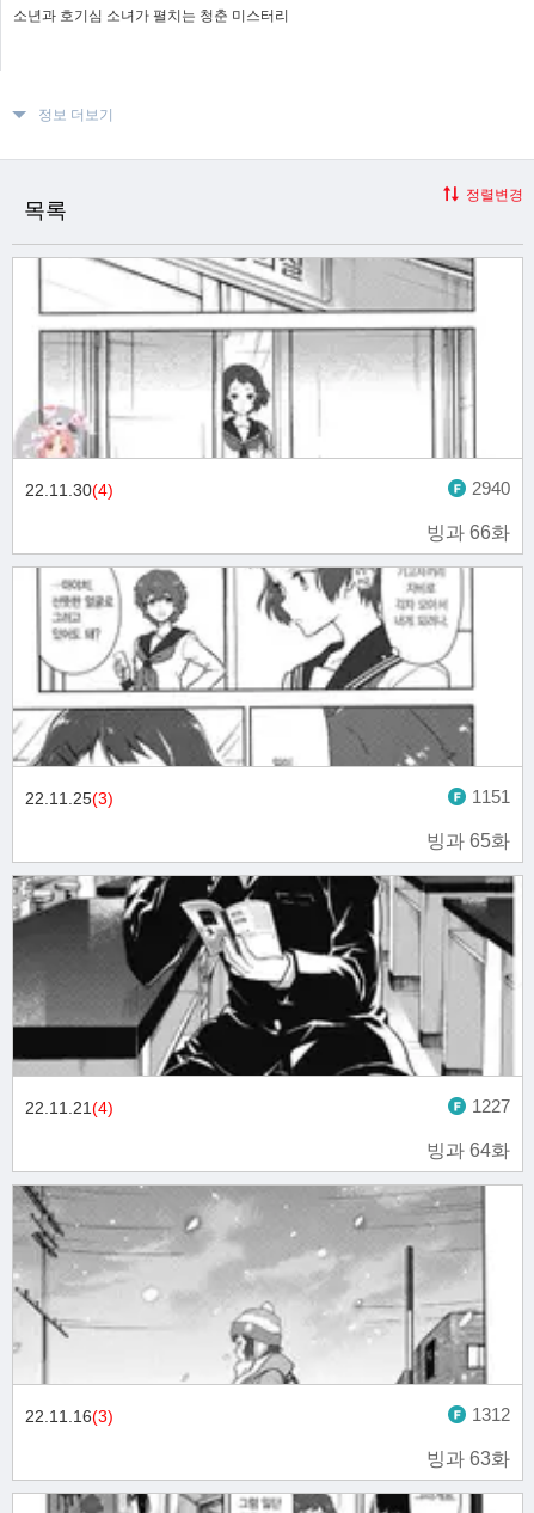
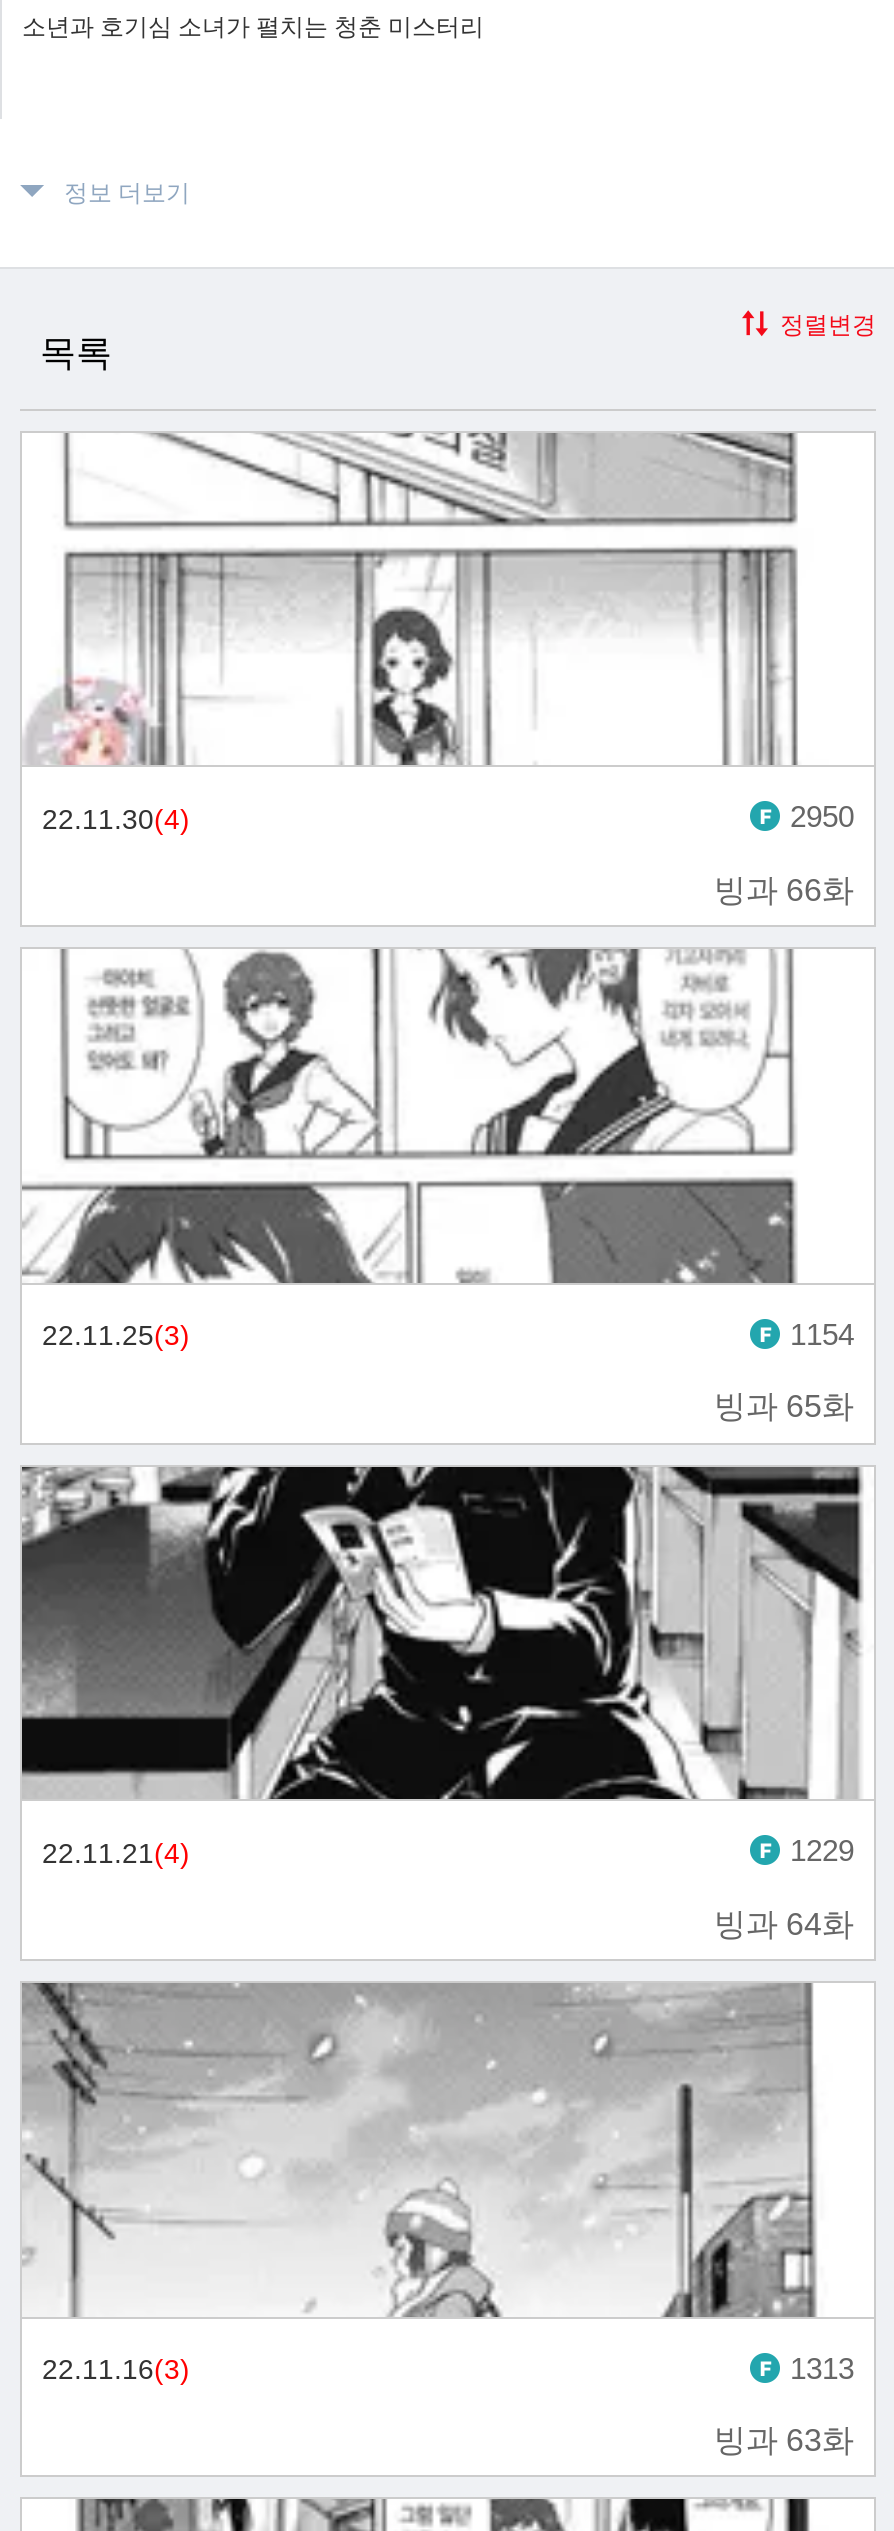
- 2940
+ 2950

- 1151
+ 1154

- 1227
+ 1229

- 1312
+ 1313
